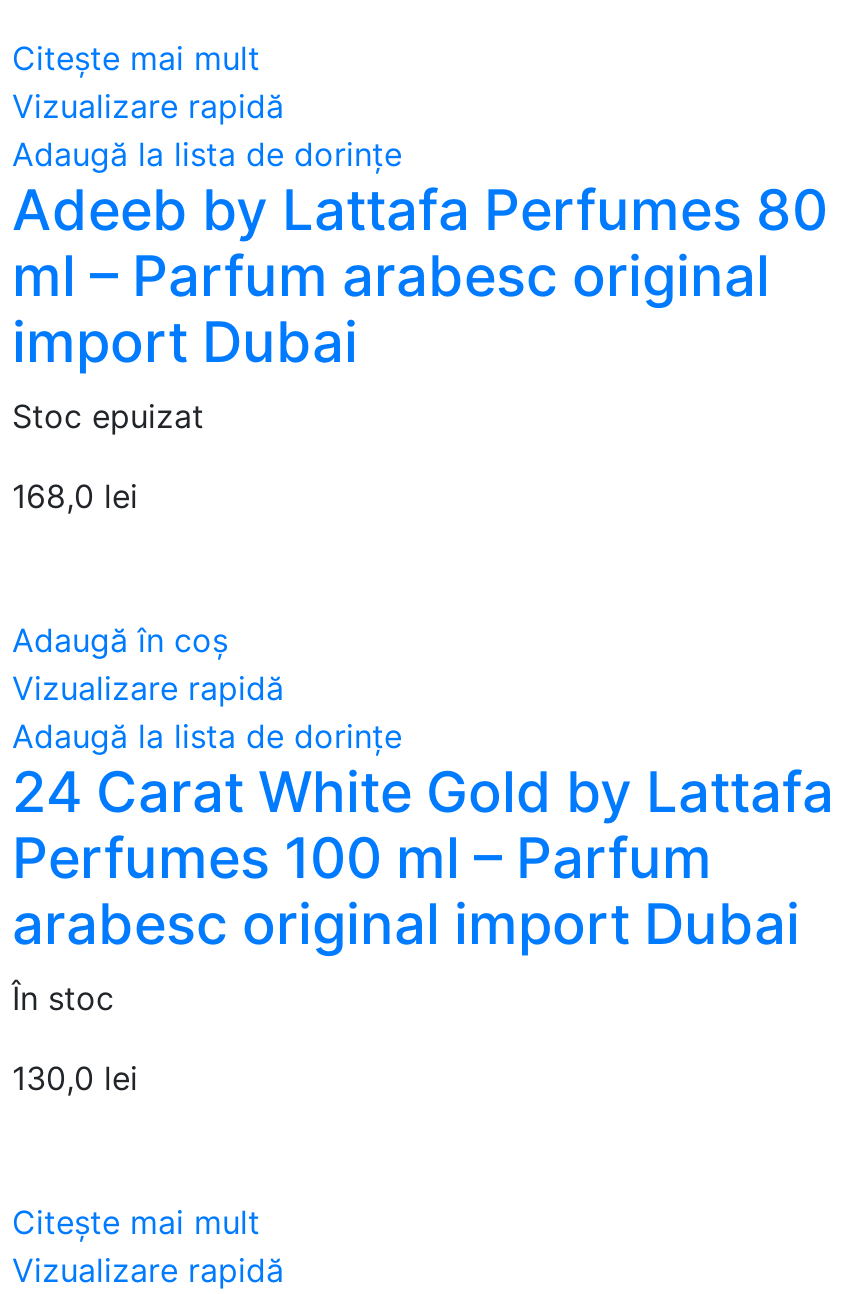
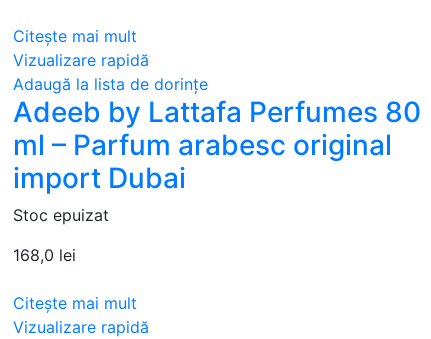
- Adaugă în coș
- Vizualizare rapidă
- Adaugă la lista de dorințe
- 24 Carat White Gold by Lattafa
- Perfumes 100 ml – Parfum
- arabesc original import Dubai
- În stoc
- 130,0 lei
